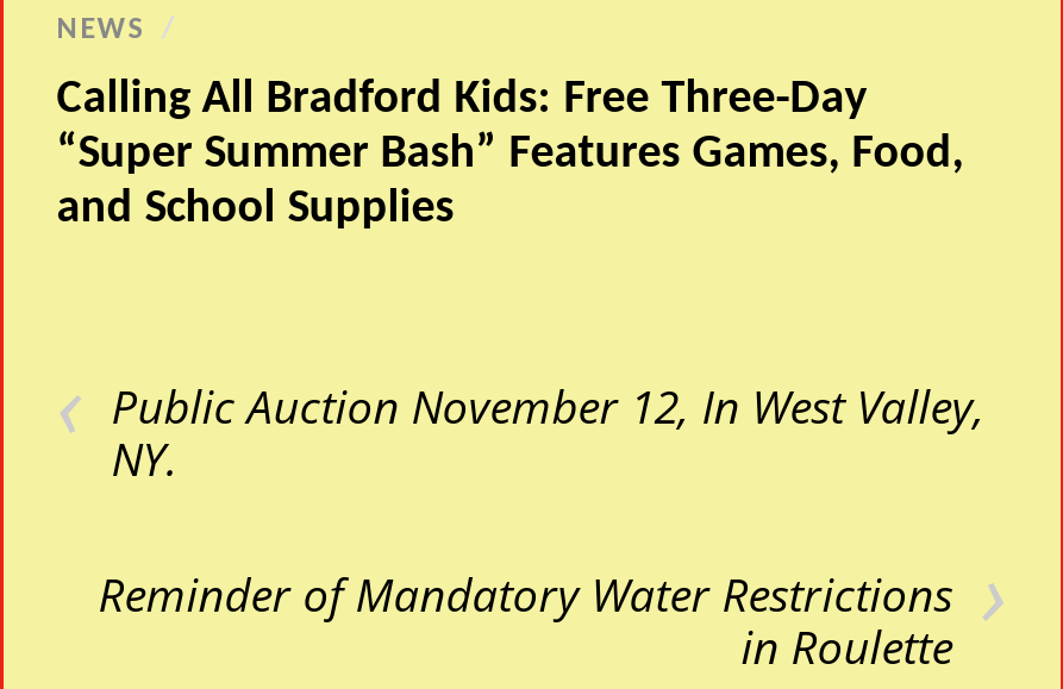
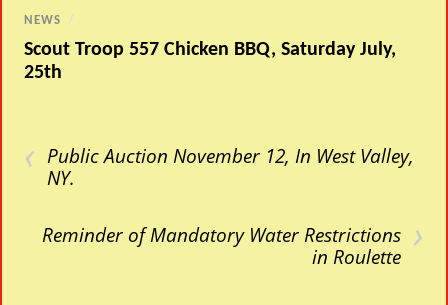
- Calling All Bradford Kids: Free Three-Day
- “Super Summer Bash” Features Games, Food,
- and School Supplies
+ Scout Troop 557 Chicken BBQ, Saturday July,
+ 25th
